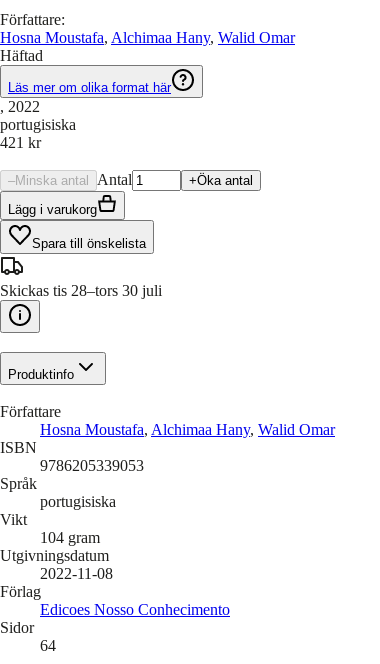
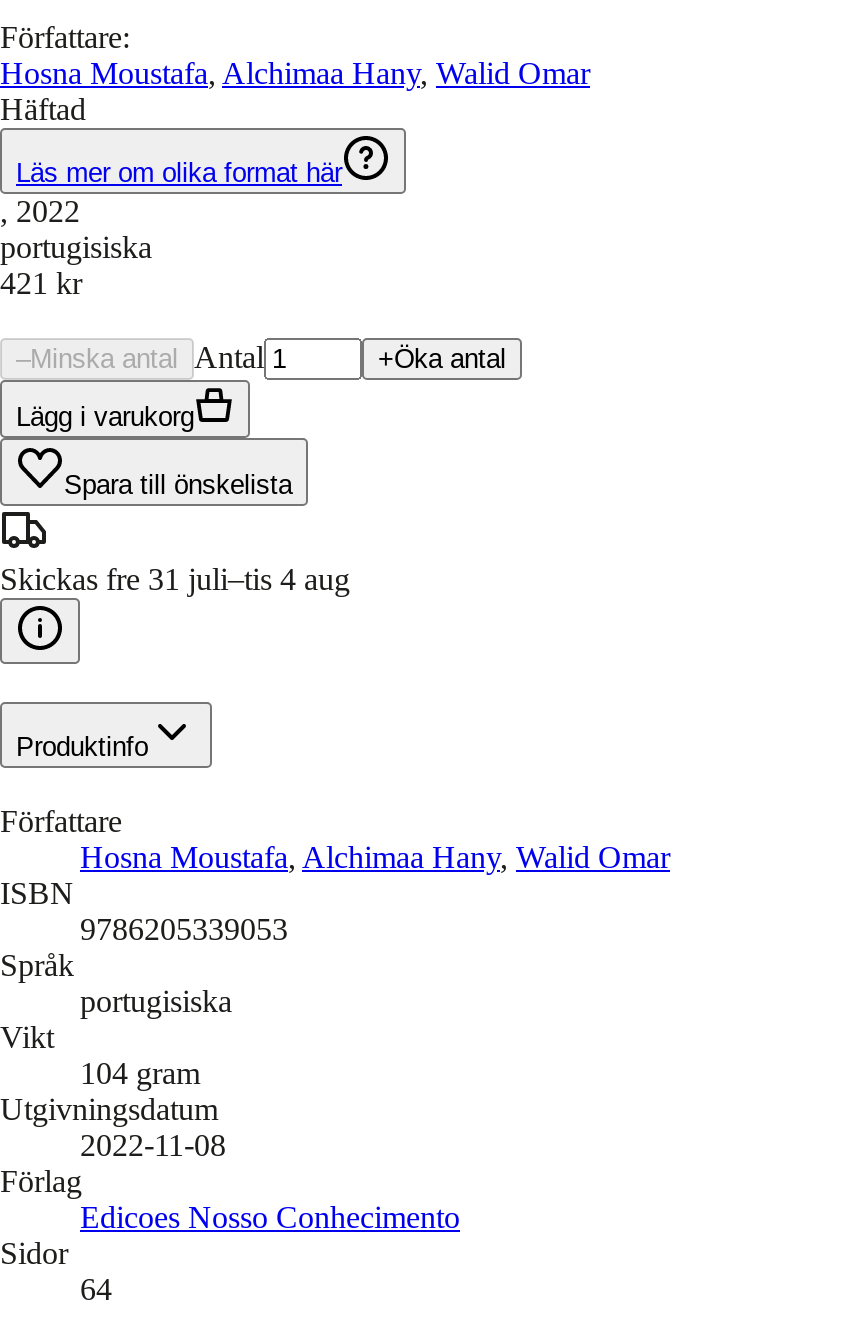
- Skickas tis 28–tors 30 juli
+ Skickas fre 31 juli–tis 4 aug
